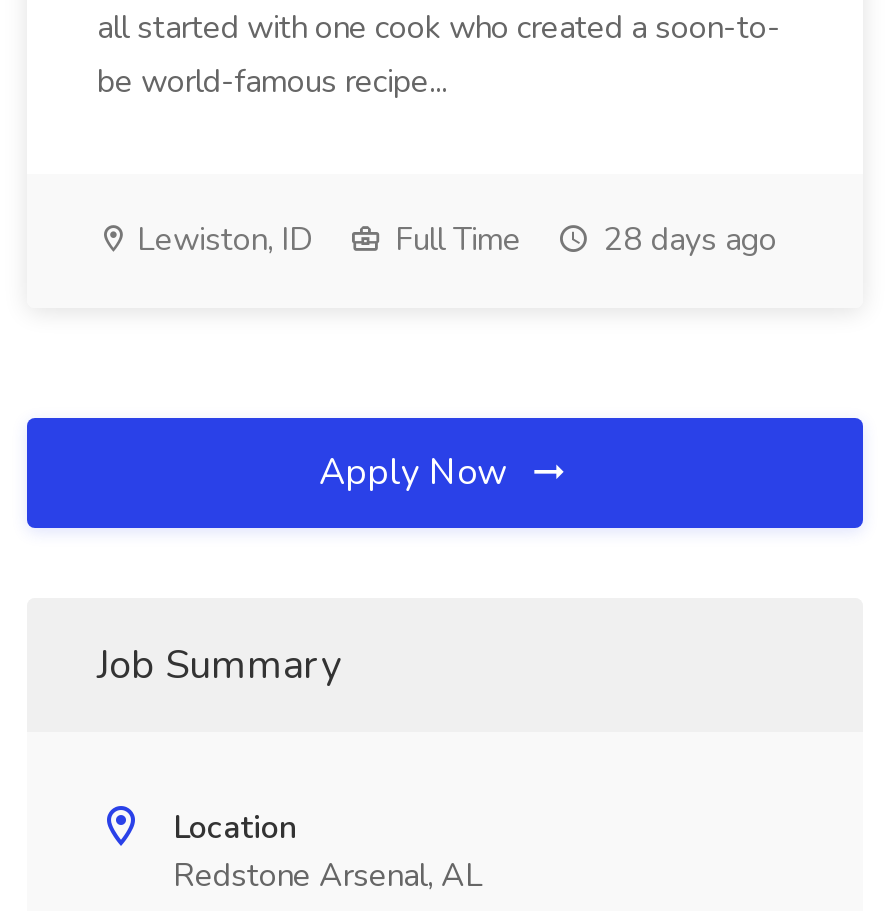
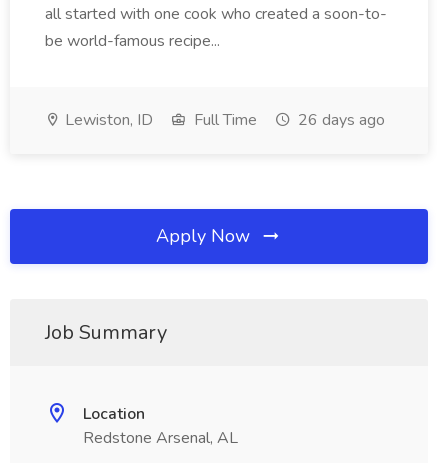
- Lewiston, ID Full Time 28 days ago
+ Lewiston, ID Full Time 26 days ago
